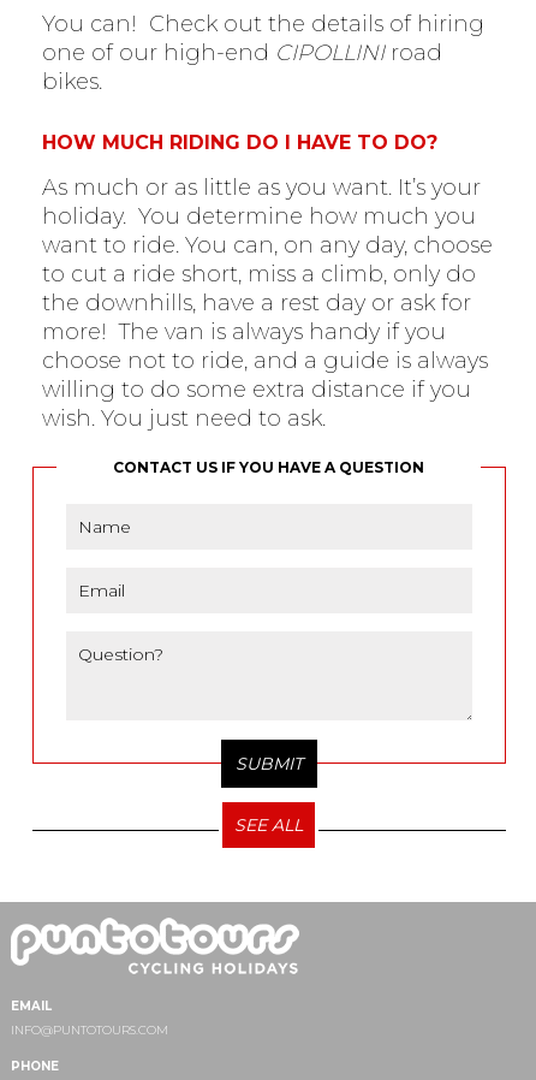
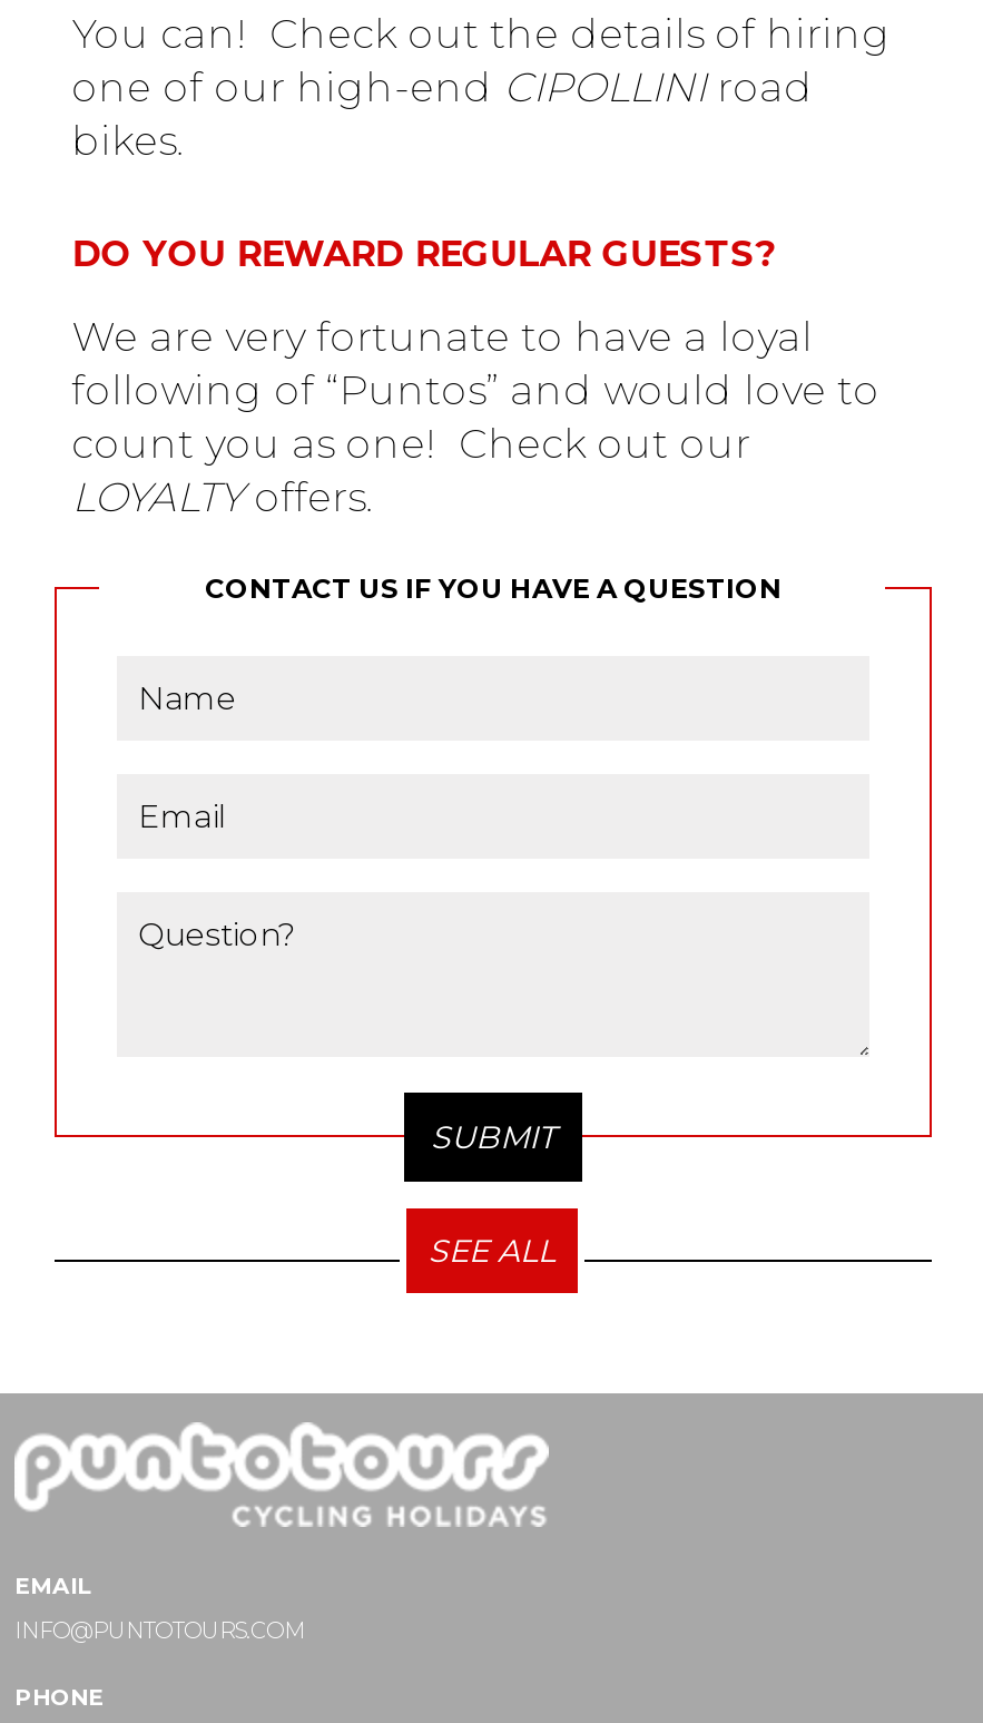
- HOW MUCH RIDING DO I HAVE TO DO?
+ DO YOU REWARD REGULAR GUESTS?

- As much or as little as you want. It’s your
- holiday. You determine how much you
- want to ride. You can, on any day, choose
- to cut a ride short, miss a climb, only do
- the downhills, have a rest day or ask for
- more! The van is always handy if you
- choose not to ride, and a guide is always
- willing to do some extra distance if you
- wish. You just need to ask.
+ We are very fortunate to have a loyal
+ following of “Puntos” and would love to
+ count you as one! Check out our
+ LOYALTYoffers.
